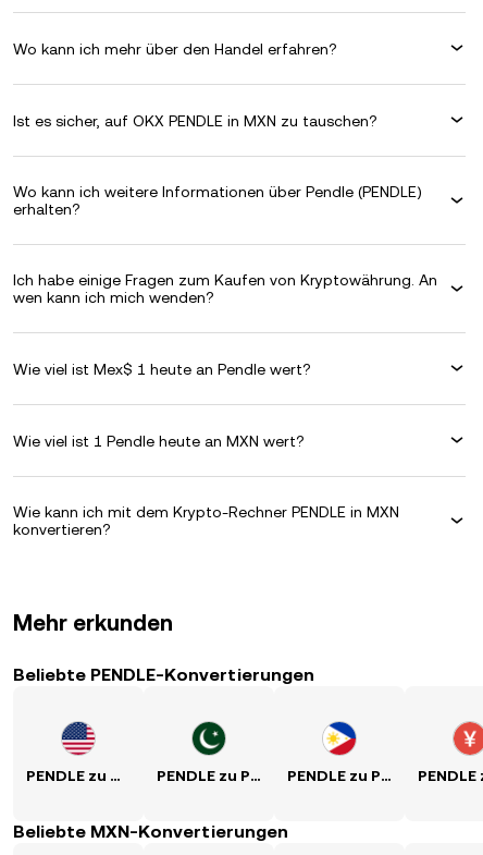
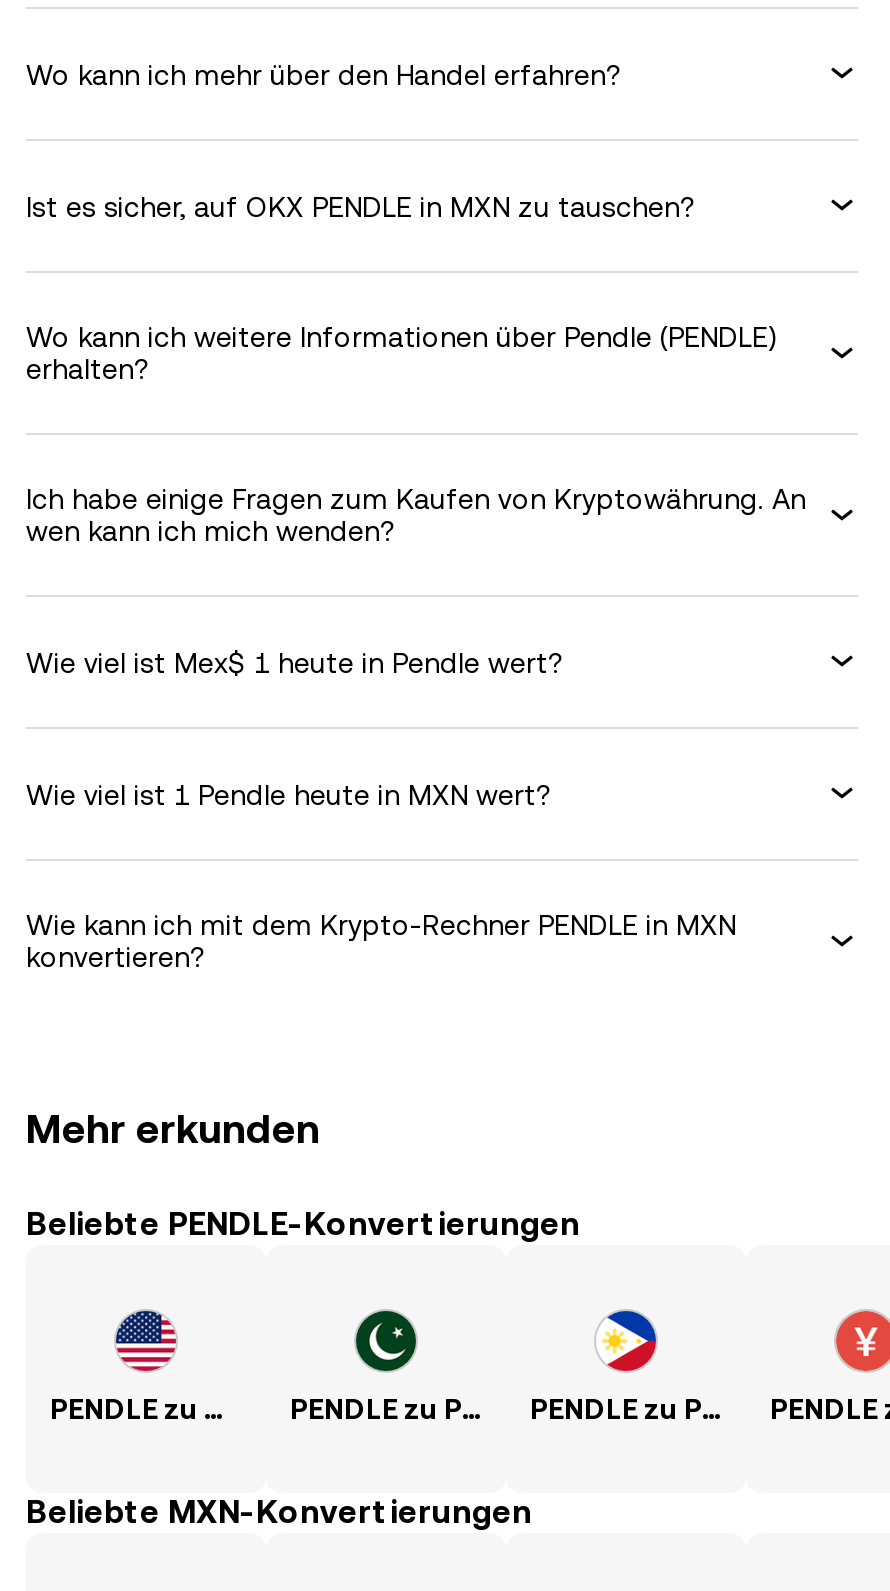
- Wie viel ist Mex$ 1 heute an Pendle wert?
+ Wie viel ist Mex$ 1 heute in Pendle wert?

- Wie viel ist 1 Pendle heute an MXN wert?
+ Wie viel ist 1 Pendle heute in MXN wert?
